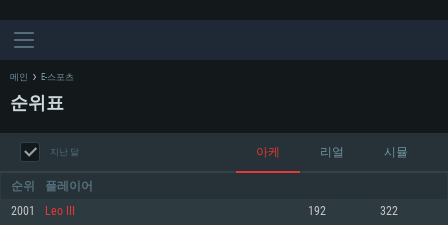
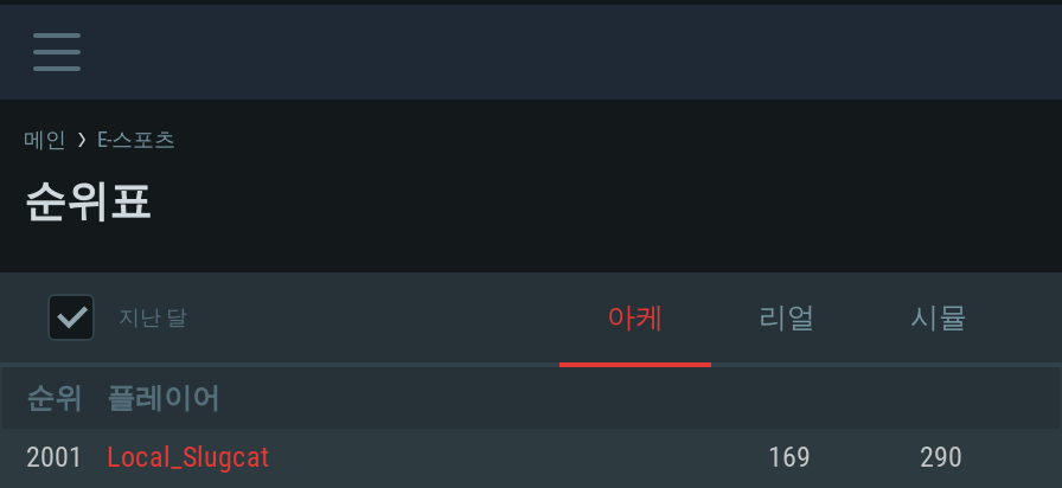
- Leo III
- 192
- 322
+ Local_Slugcat
+ 169
+ 290
